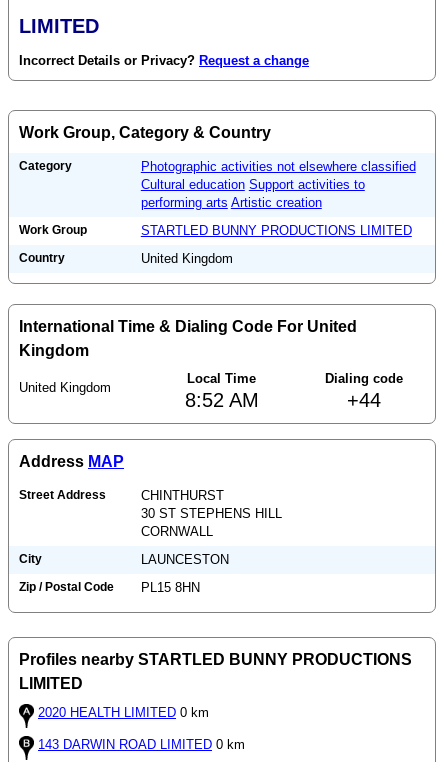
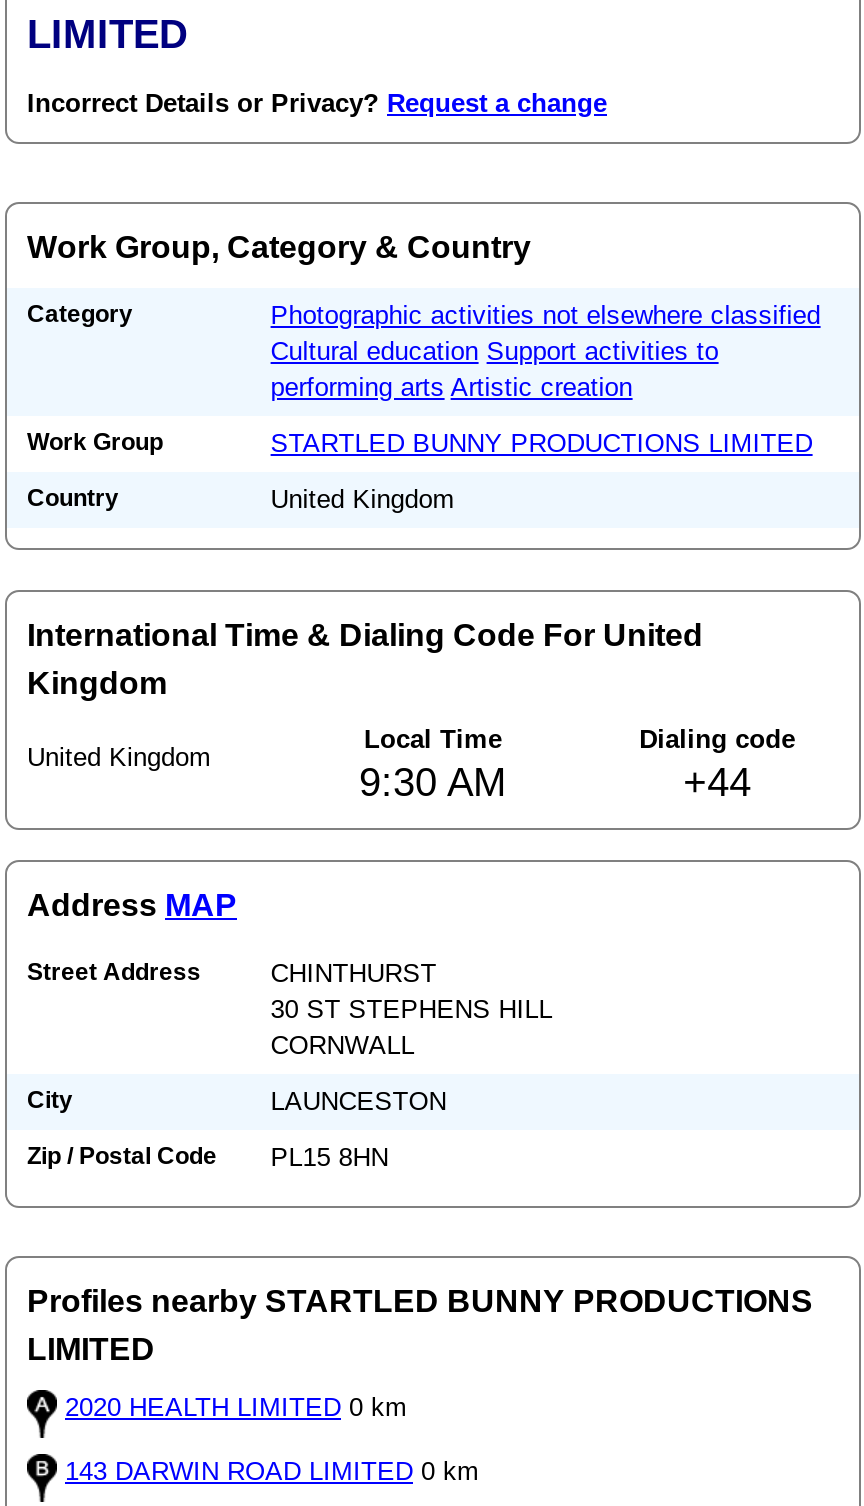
- 8:52 AM
+ 9:30 AM
